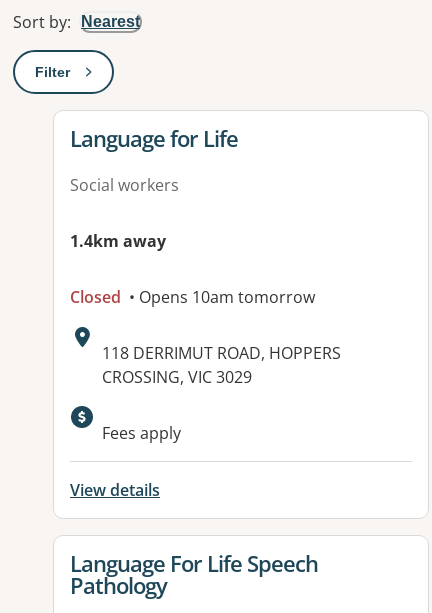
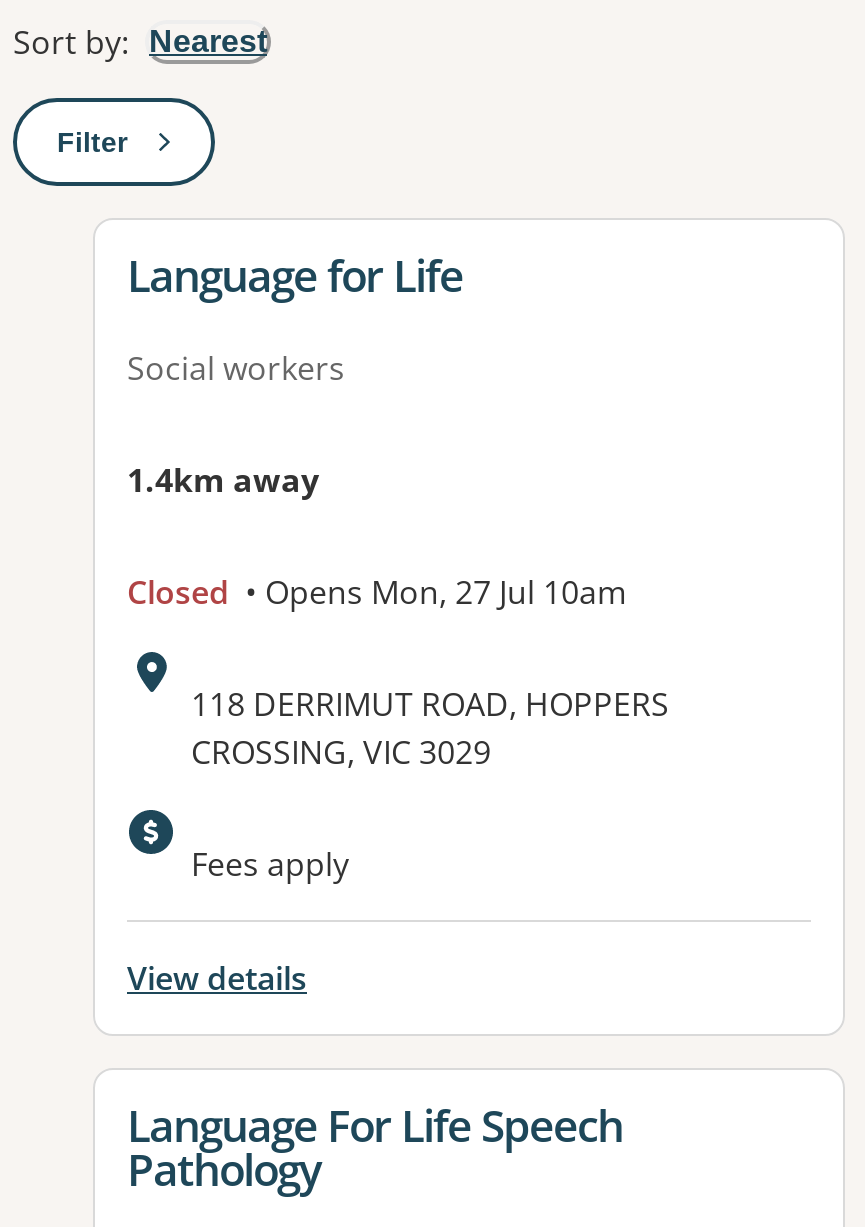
- Closed • Opens 10am tomorrow
+ Closed • Opens Mon, 27 Jul 10am
